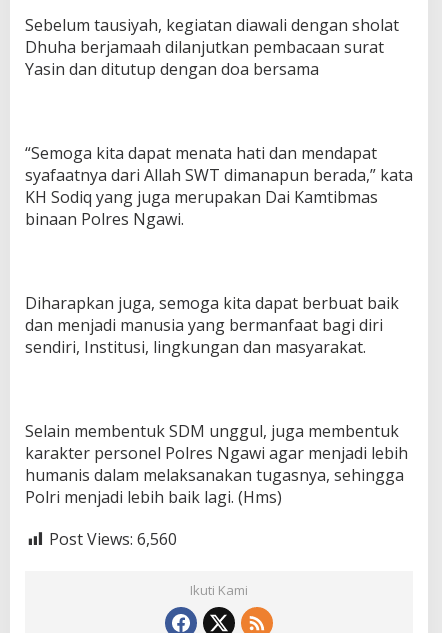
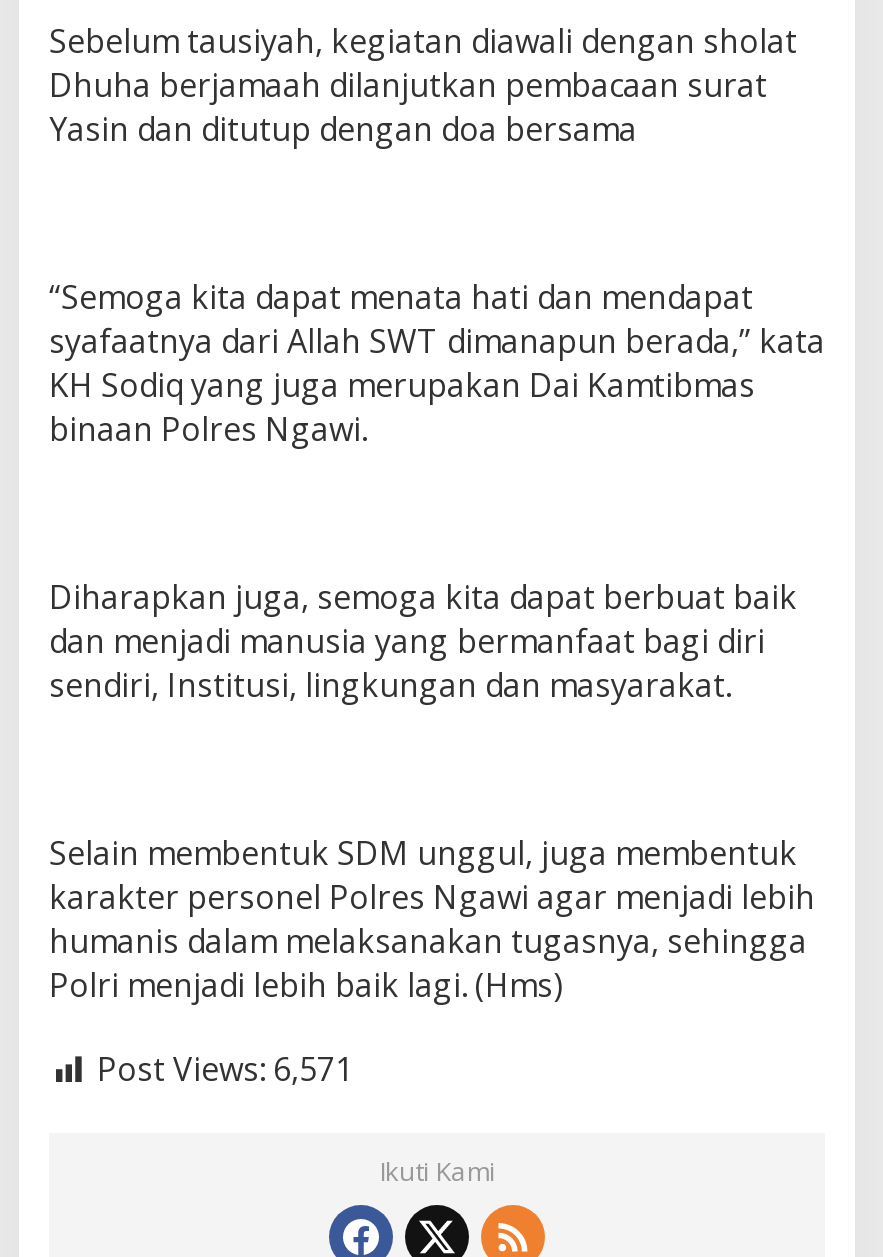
- Post Views: 6,560
+ Post Views: 6,571
